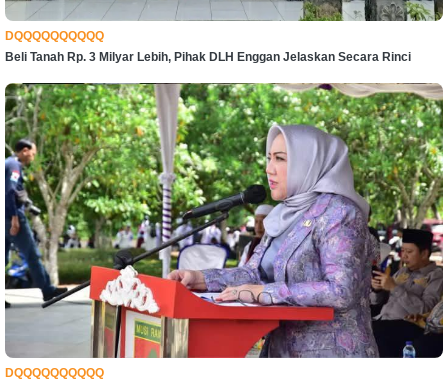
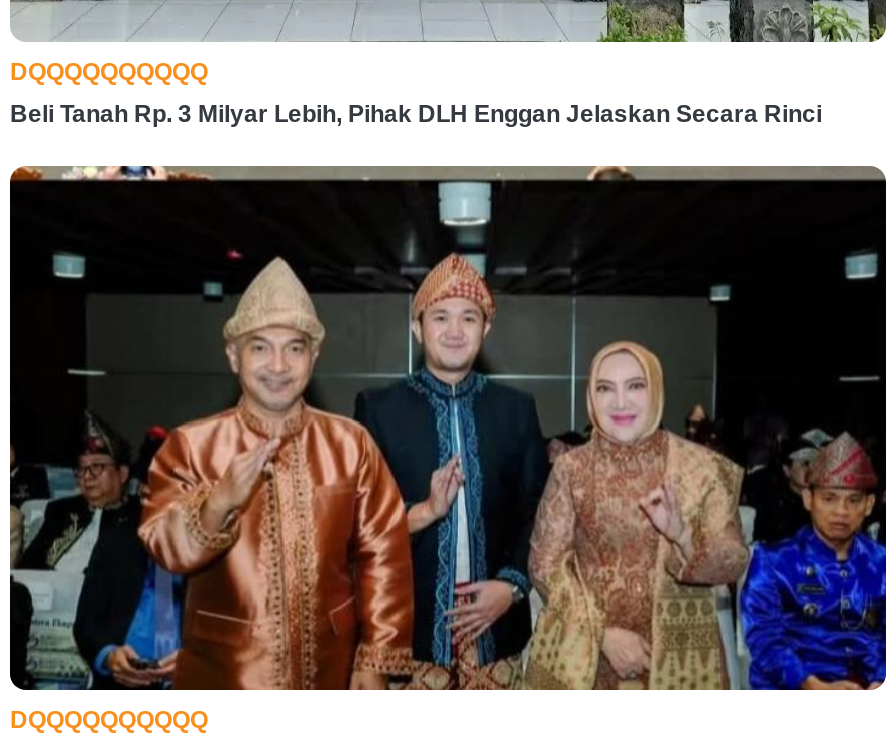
- [image]
+ [image]
